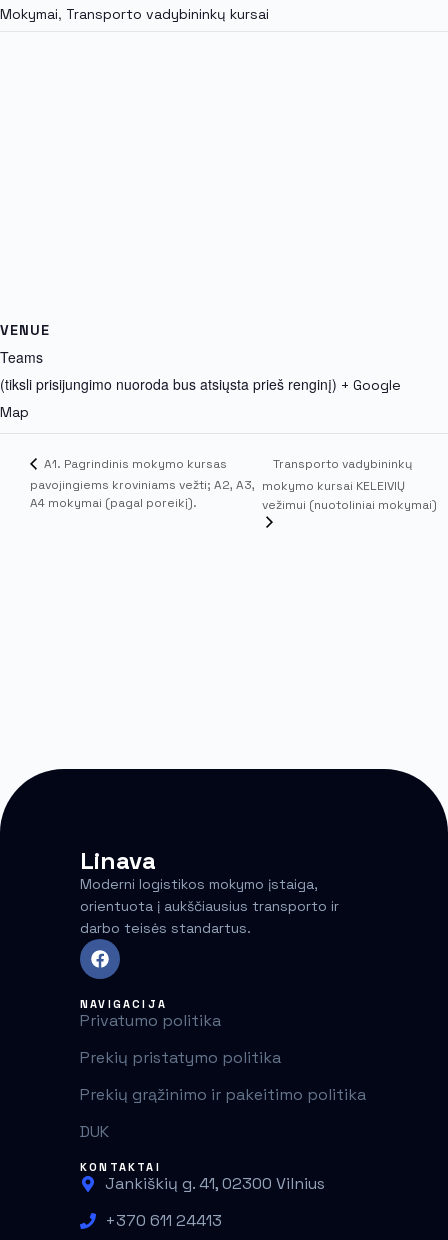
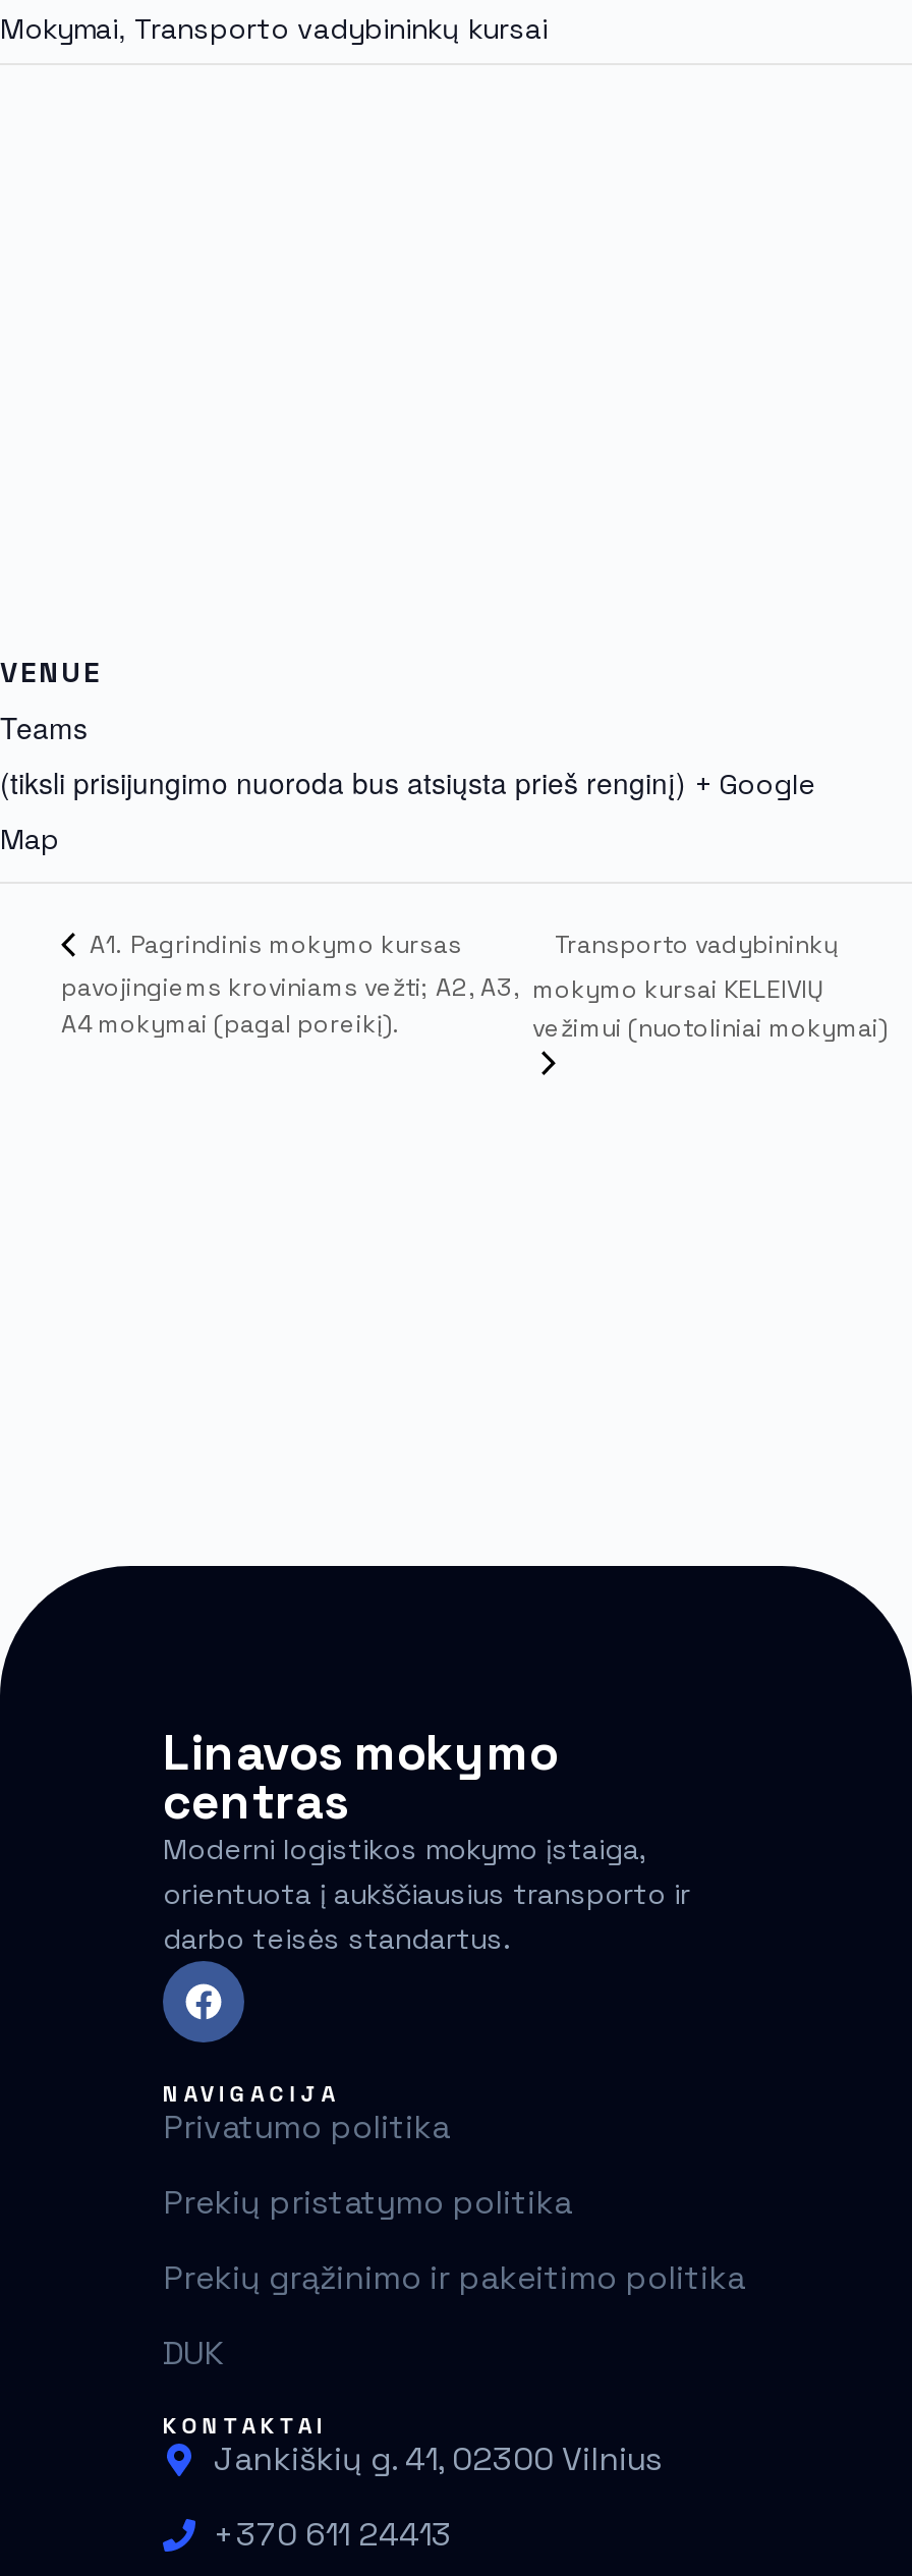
- Linava
+ Linavos mokymo
+ centras
